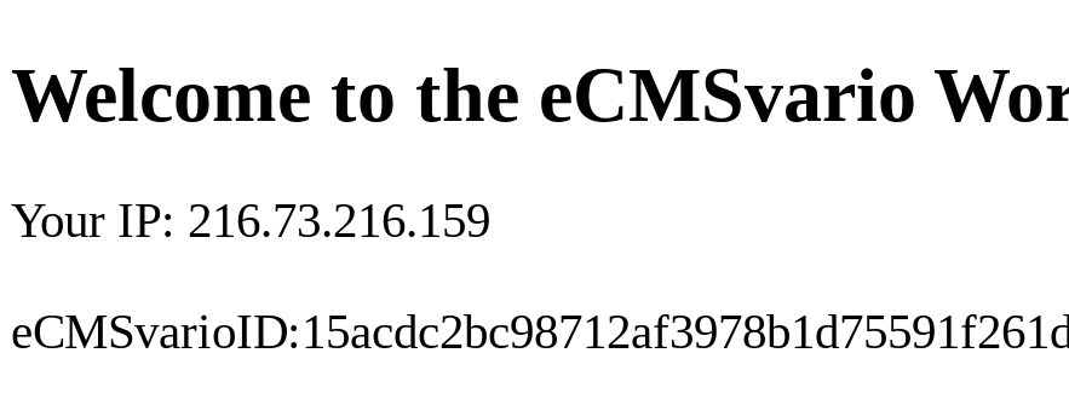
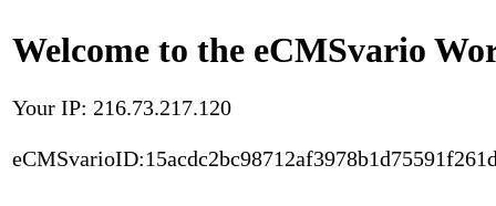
- Your IP: 216.73.216.159
+ Your IP: 216.73.217.120
